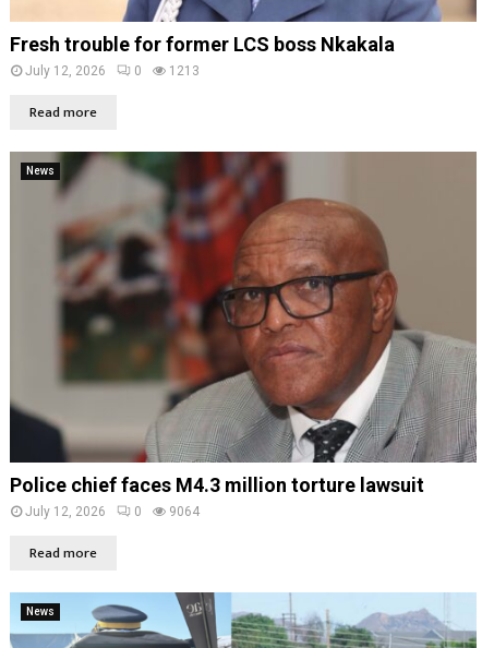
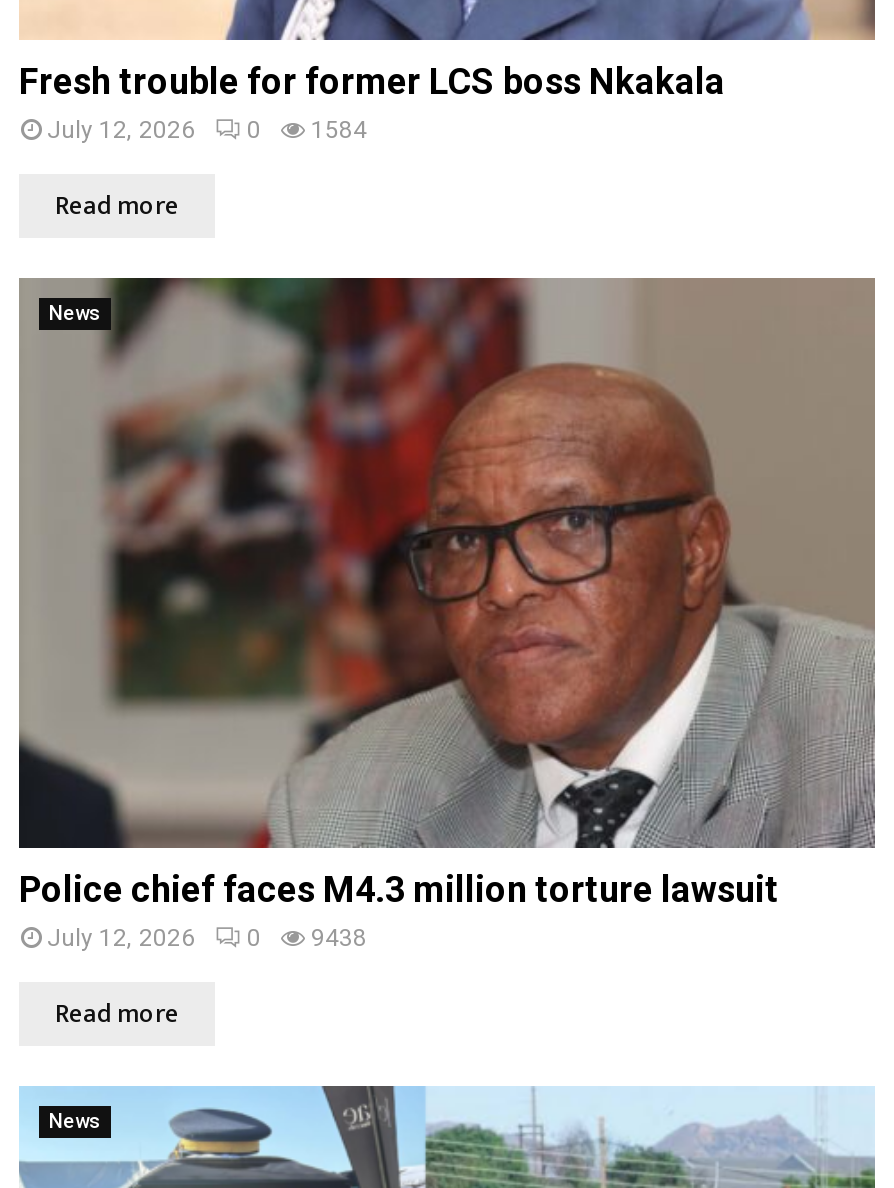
- July 12, 2026 0 1213
+ July 12, 2026 0 1584

- July 12, 2026 0 9064
+ July 12, 2026 0 9438
